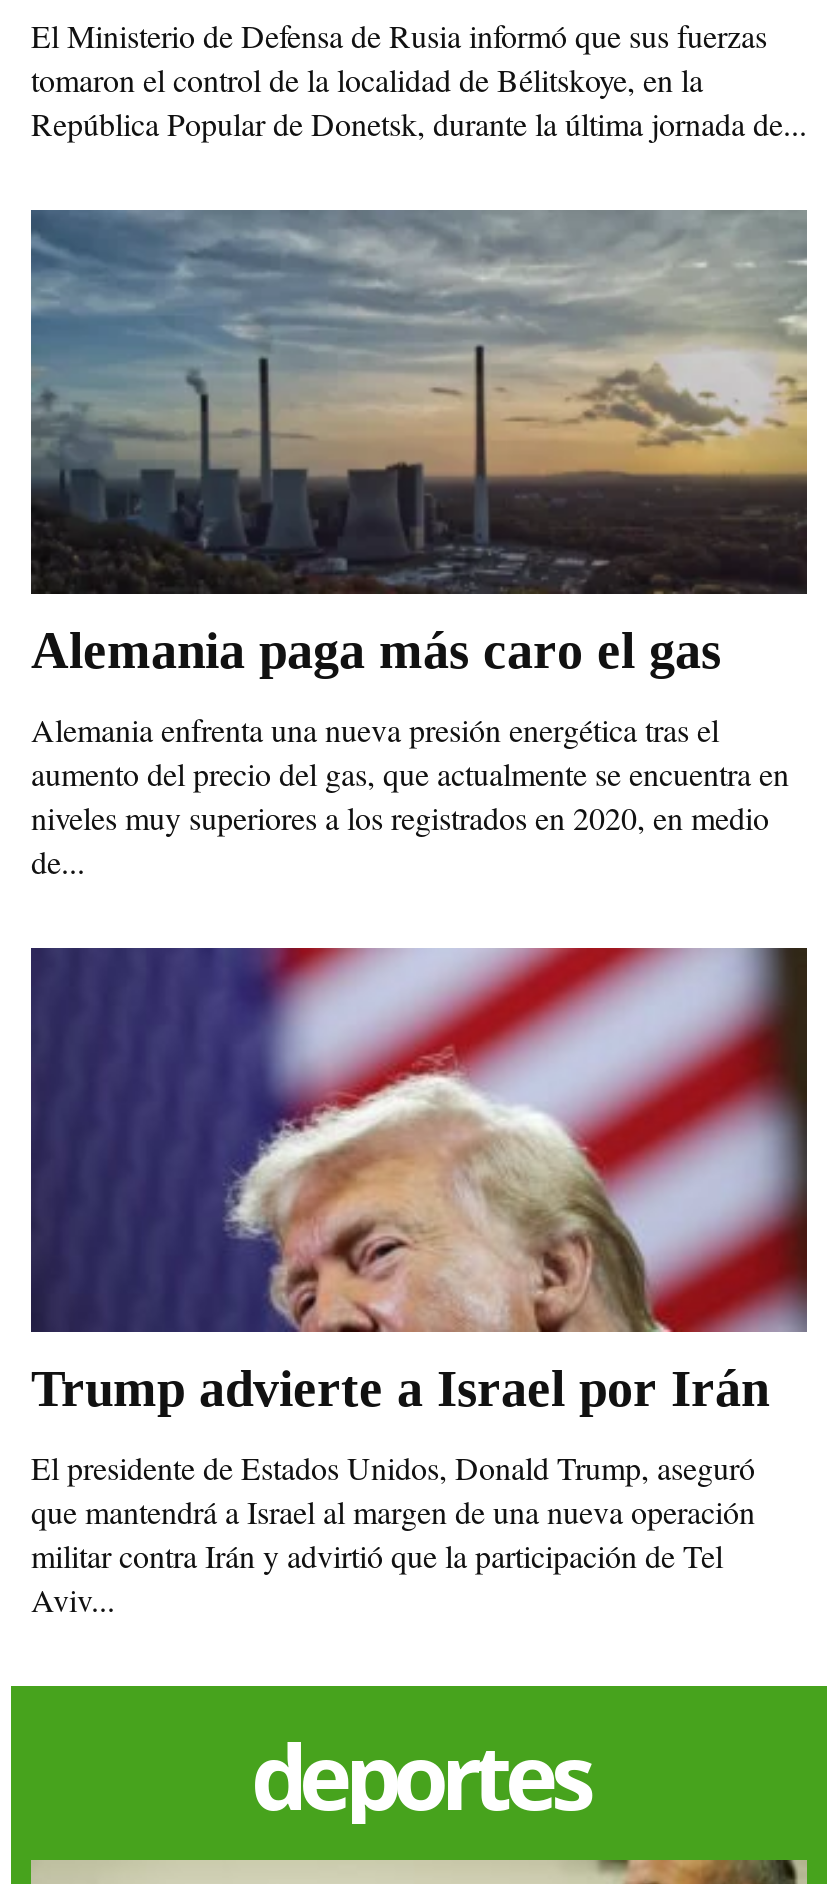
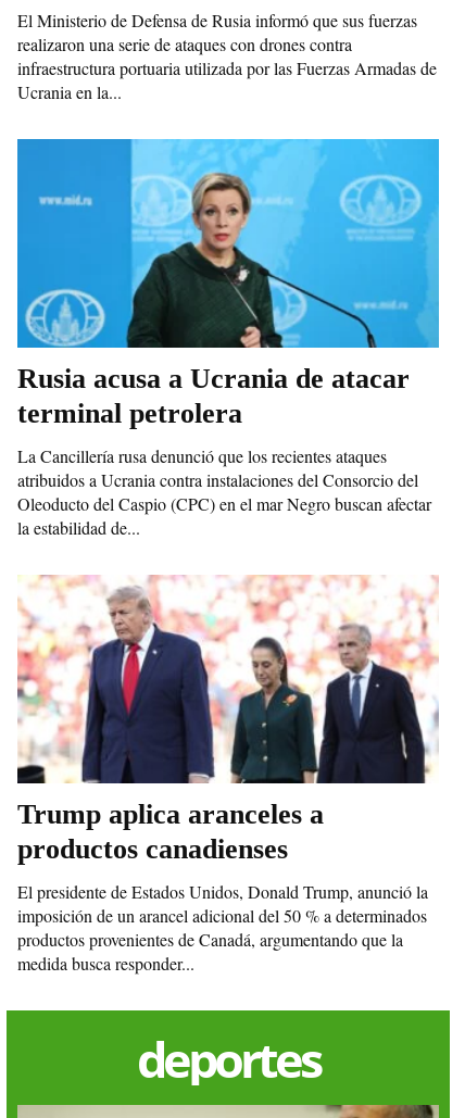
- tomaron el control de la localidad de Bélitskoye, en la
- República Popular de Donetsk, durante la última jornada de...
+ realizaron una serie de ataques con drones contra
+ infraestructura portuaria utilizada por las Fuerzas Armadas de
+ Ucrania en la...

- [image]
- Alemania paga más caro el gas
+ [image]
+ Rusia acusa a Ucrania de atacar
+ terminal petrolera

- Alemania enfrenta una nueva presión energética tras el
- aumento del precio del gas, que actualmente se encuentra en
- niveles muy superiores a los registrados en 2020, en medio
- de...
+ La Cancillería rusa denunció que los recientes ataques
+ atribuidos a Ucrania contra instalaciones del Consorcio del
+ Oleoducto del Caspio (CPC) en el mar Negro buscan afectar
+ la estabilidad de...

- [image]
+ [image]

- Trump advierte a Israel por Irán
+ Trump aplica aranceles a
+ productos canadienses

- El presidente de Estados Unidos, Donald Trump, aseguró
- que mantendrá a Israel al margen de una nueva operación
- militar contra Irán y advirtió que la participación de Tel
- Aviv...
+ El presidente de Estados Unidos, Donald Trump, anunció la
+ imposición de un arancel adicional del 50 % a determinados
+ productos provenientes de Canadá, argumentando que la
+ medida busca responder...
